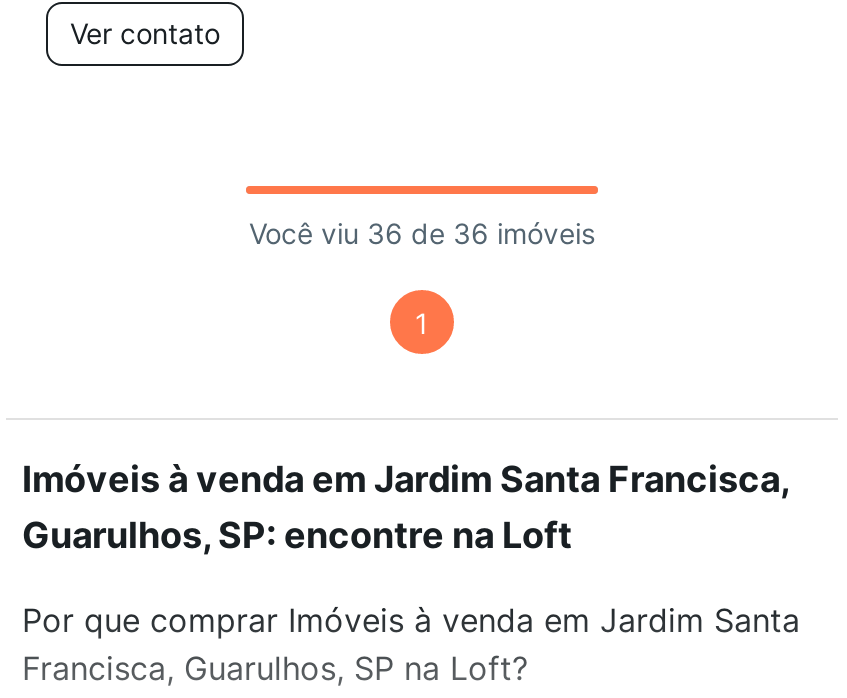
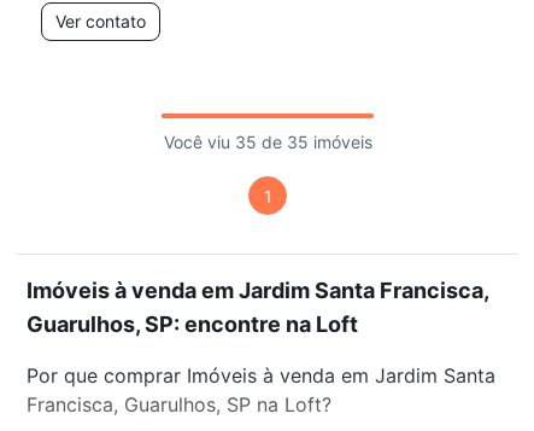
- Você viu 36 de 36 imóveis
+ Você viu 35 de 35 imóveis
